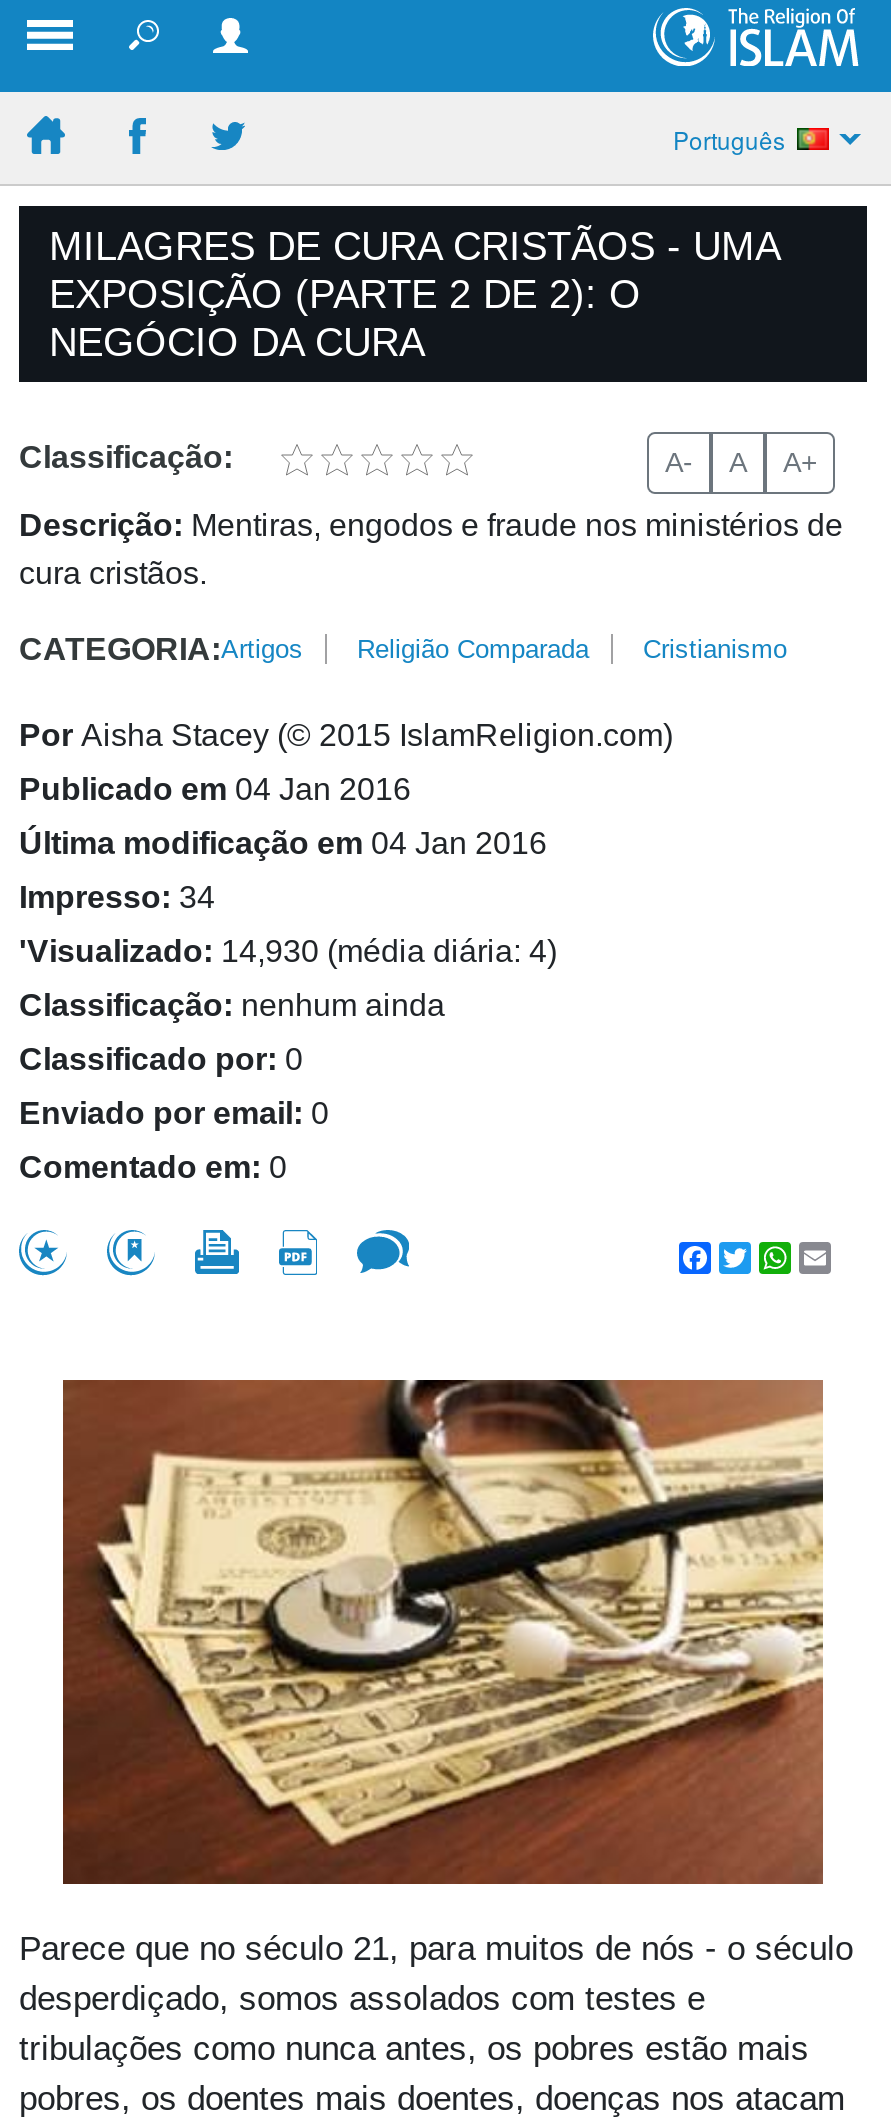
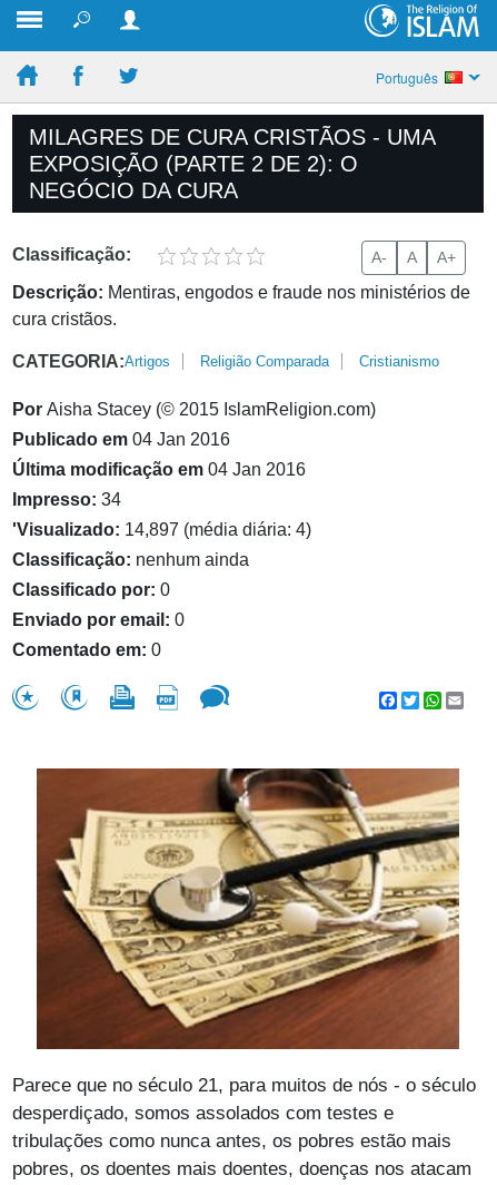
- 'Visualizado: 14,930 (média diária: 4)
+ 'Visualizado: 14,897 (média diária: 4)
